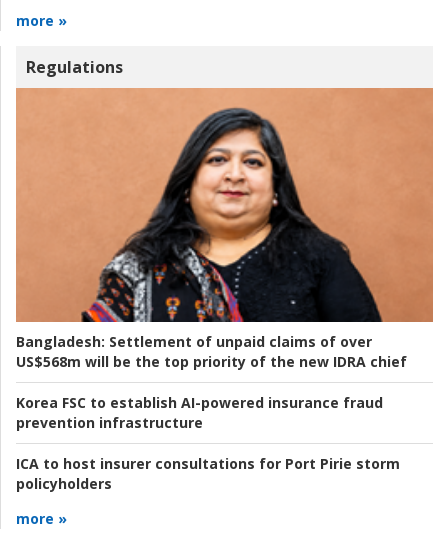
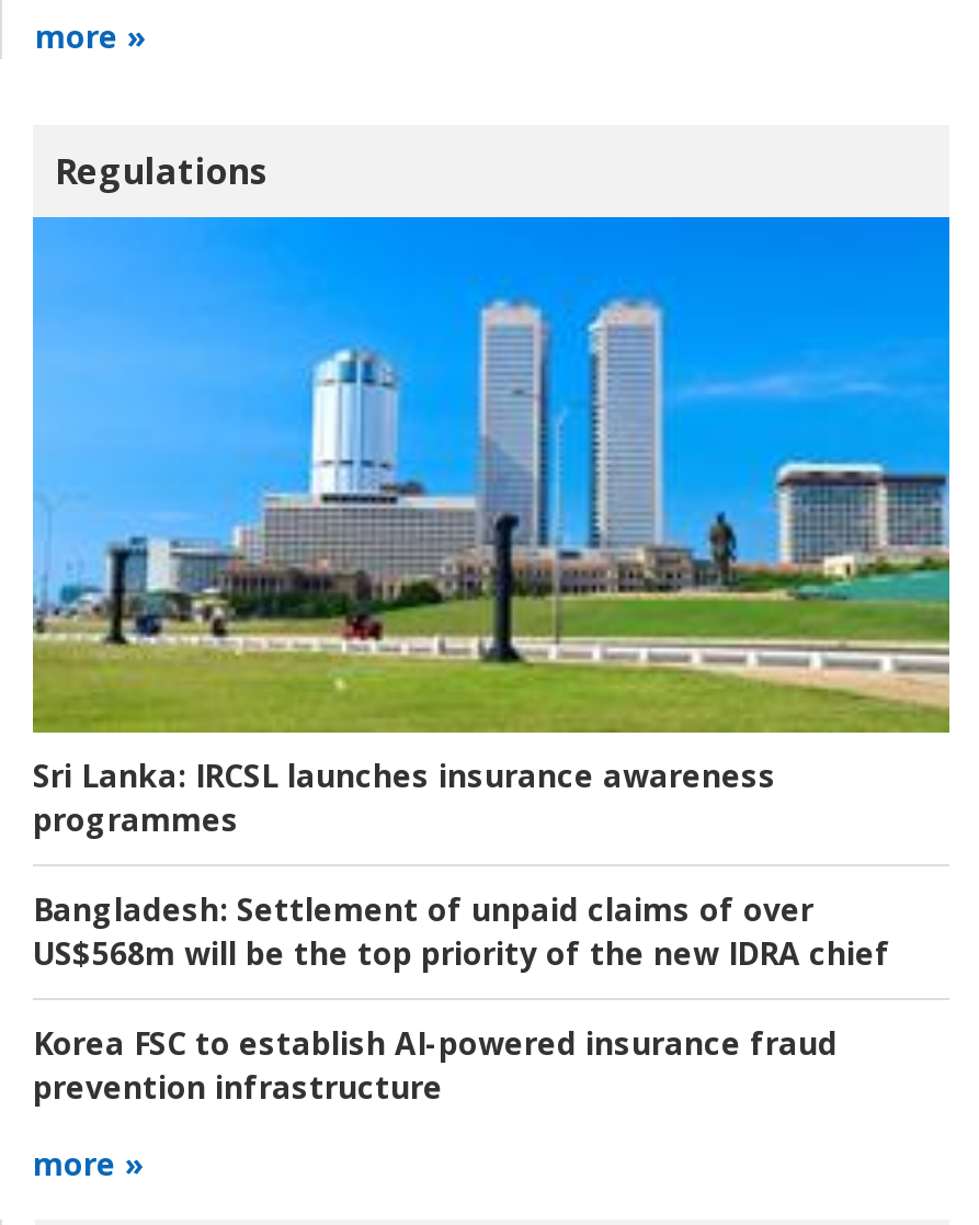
+ Sri Lanka: IRCSL launches insurance awareness
+ programmes

- [image]
+ [image]

moved down: Bangladesh: Settlement of unpaid claims of over | US$568m will be the top priority of the new IDRA chief | Korea FSC to establish AI-powered insurance fraud | prevention infrastructure

- ICA to host insurer consultations for Port Pirie storm
- policyholders
